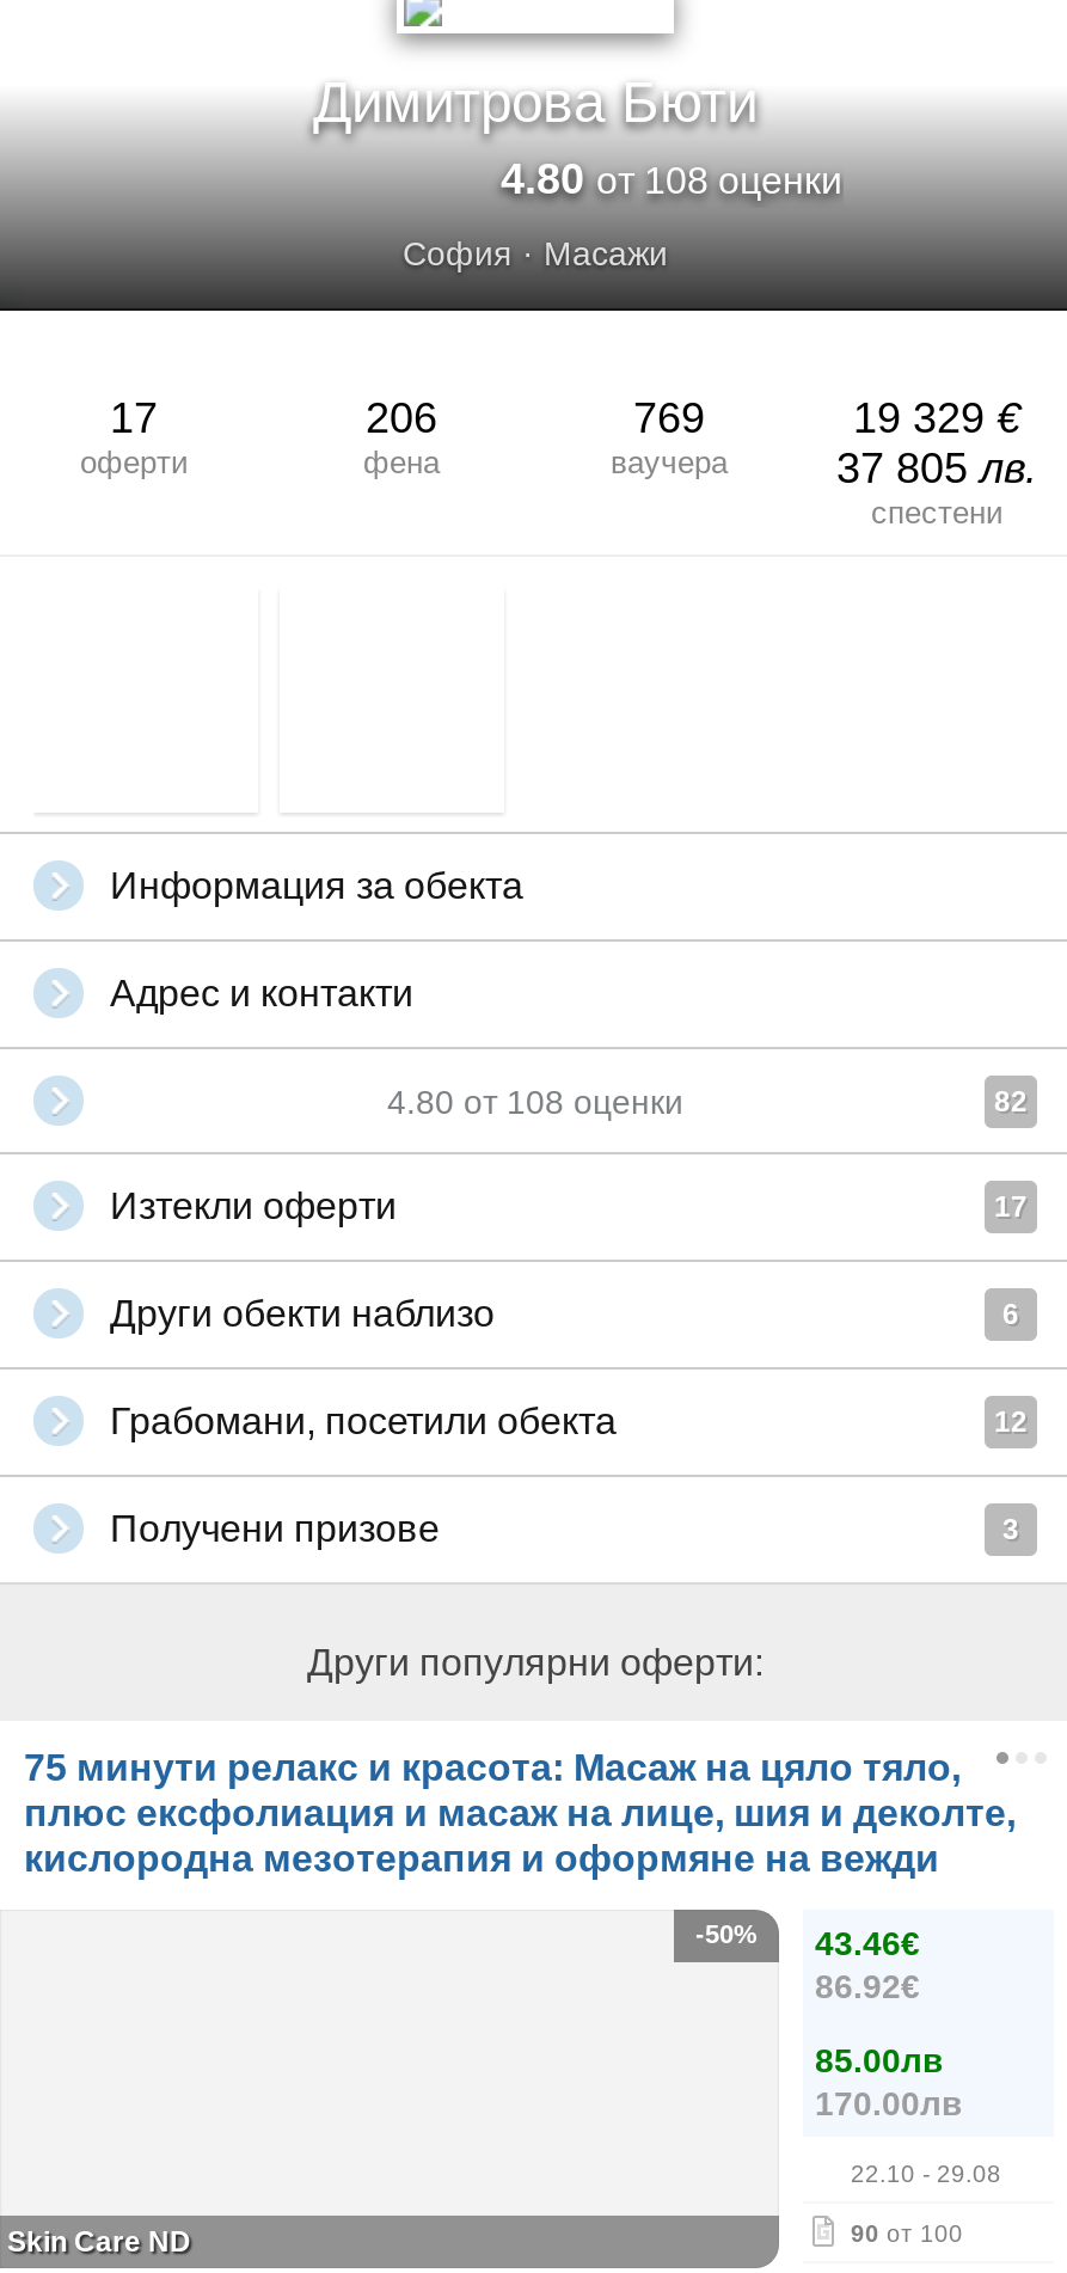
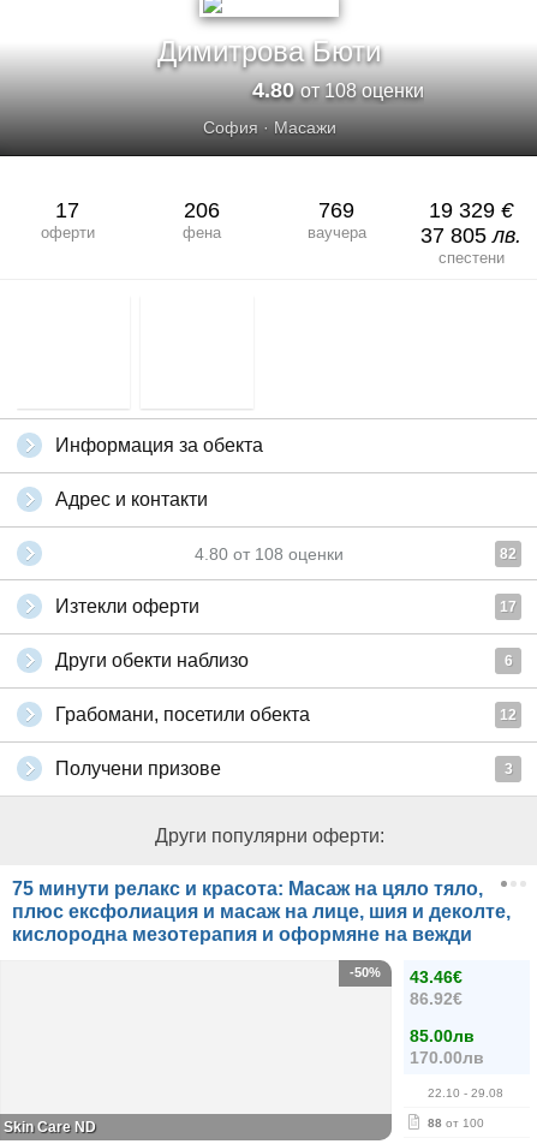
- 90 от 100
+ 88 от 100
